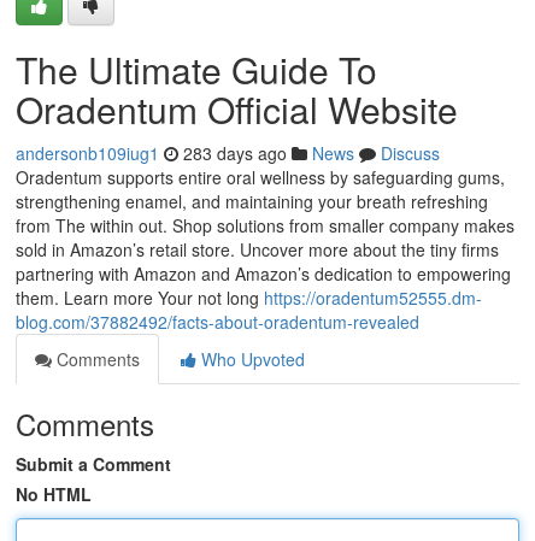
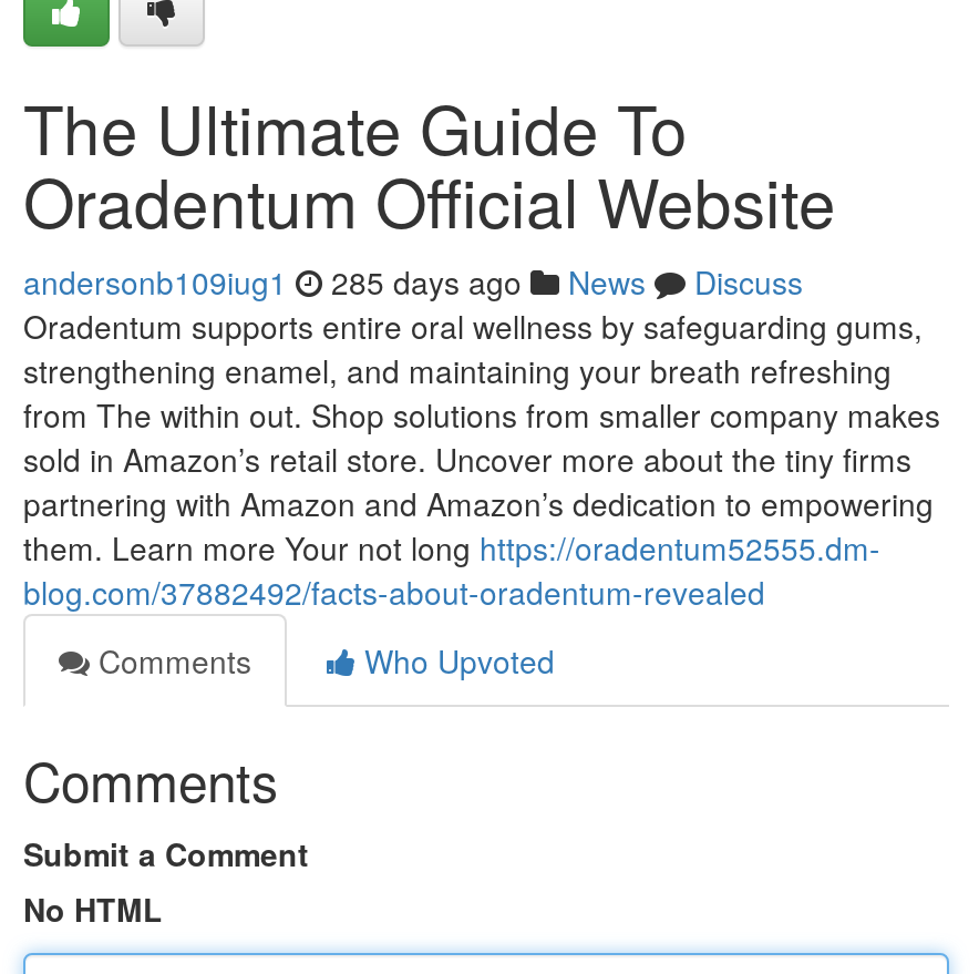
- andersonb109iug1 283 days ago News Discuss
+ andersonb109iug1 285 days ago News Discuss
